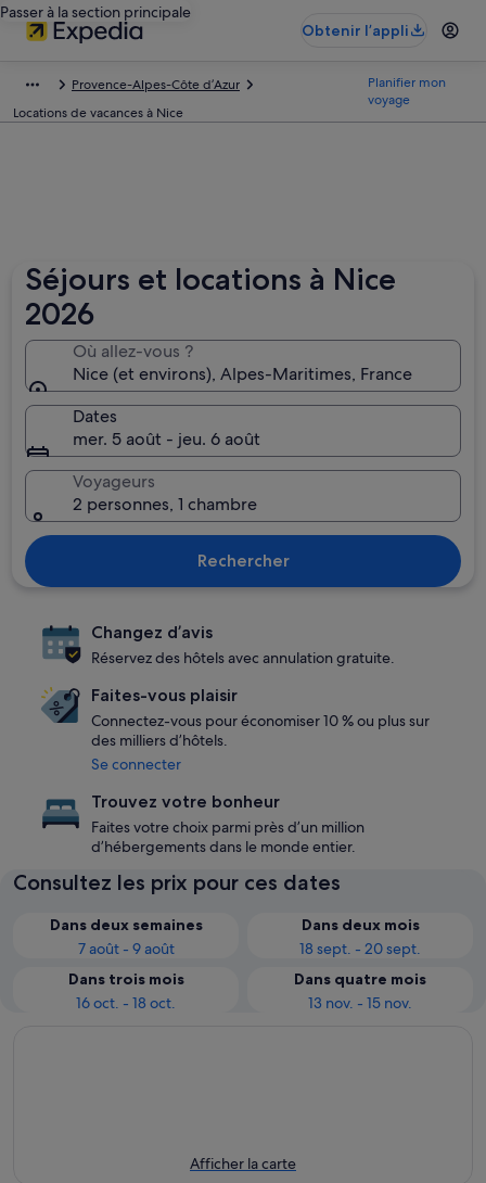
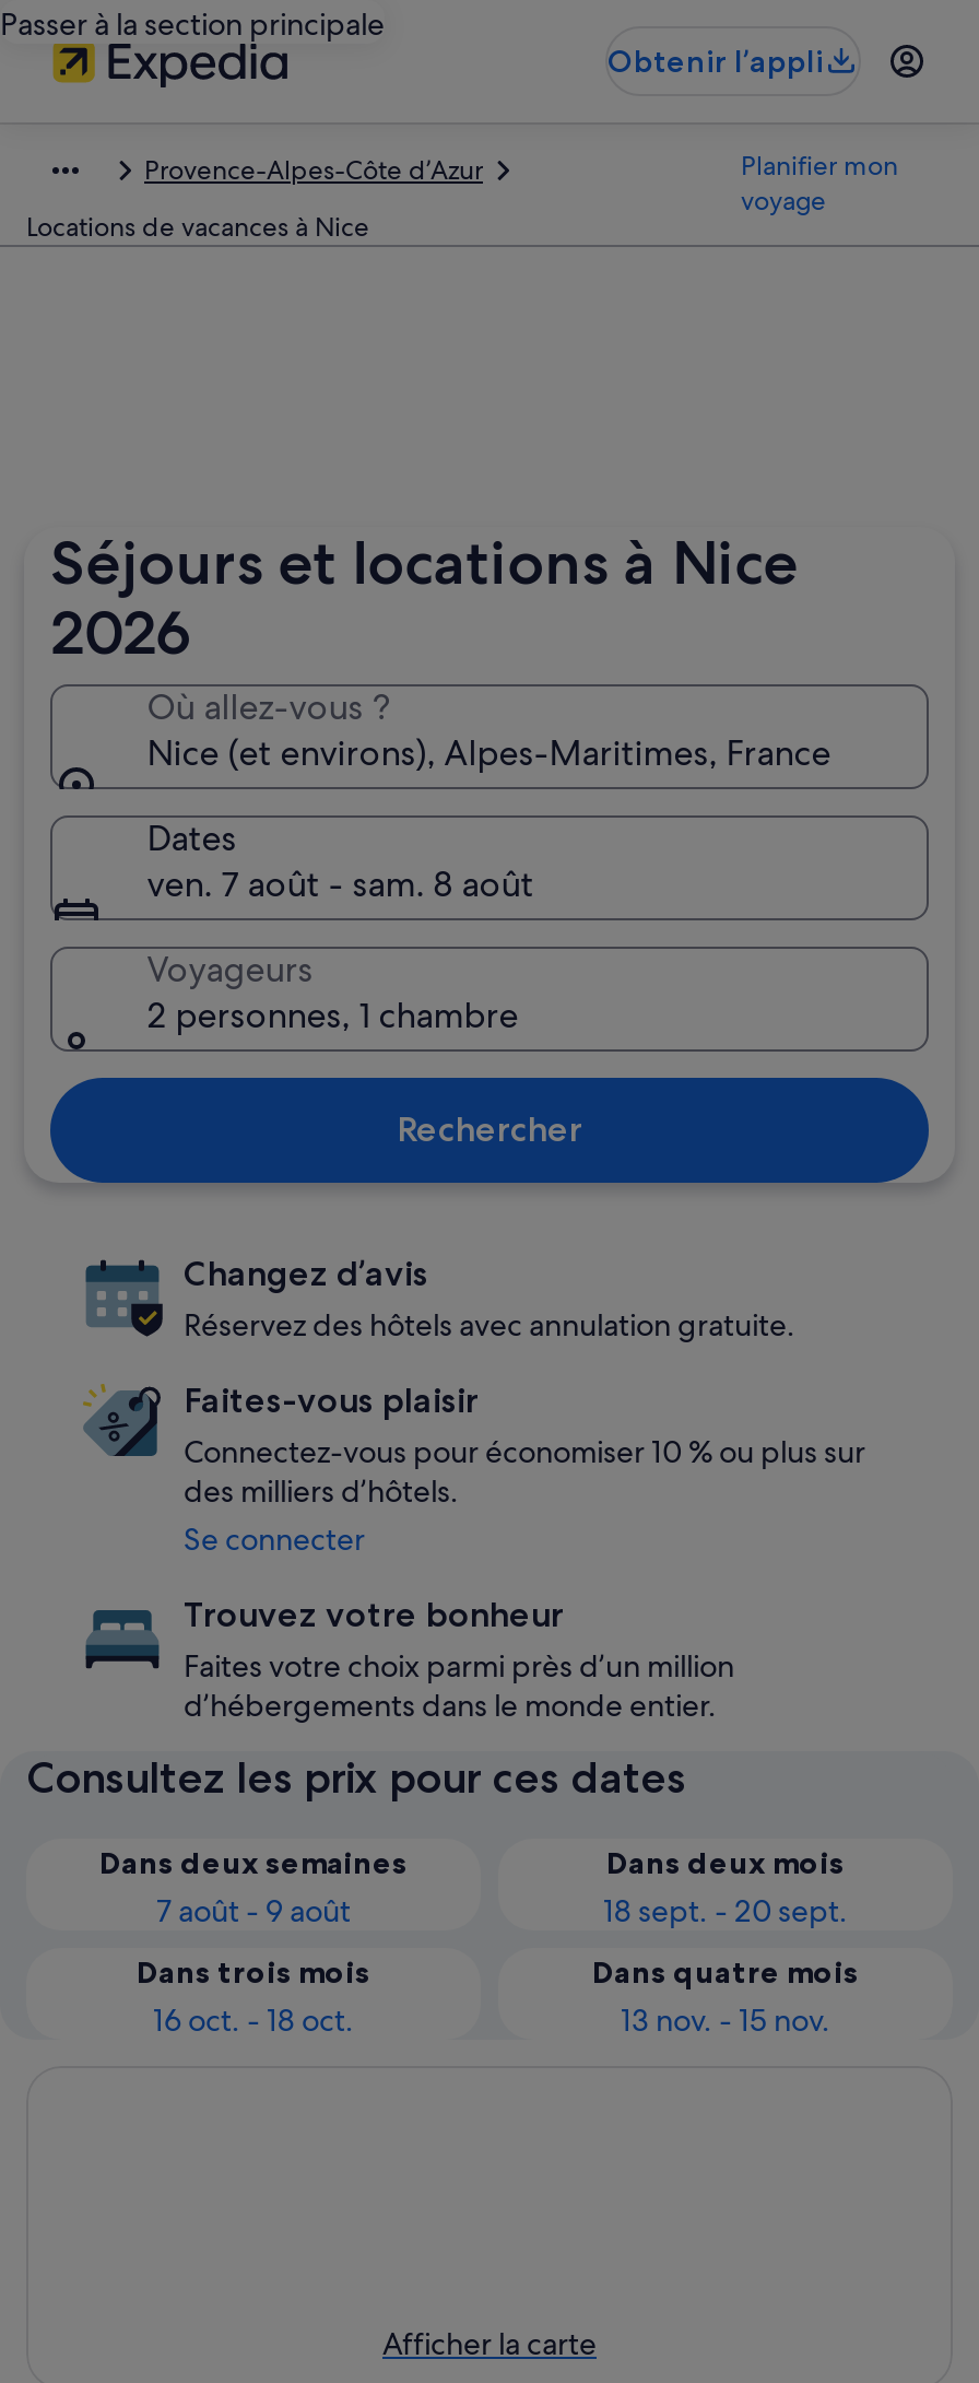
- mer. 5 août - jeu. 6 août
+ ven. 7 août - sam. 8 août
